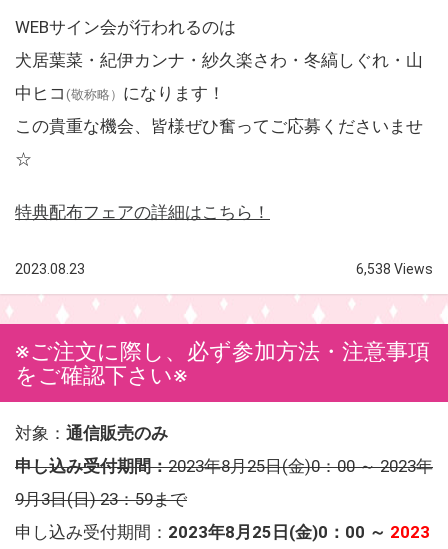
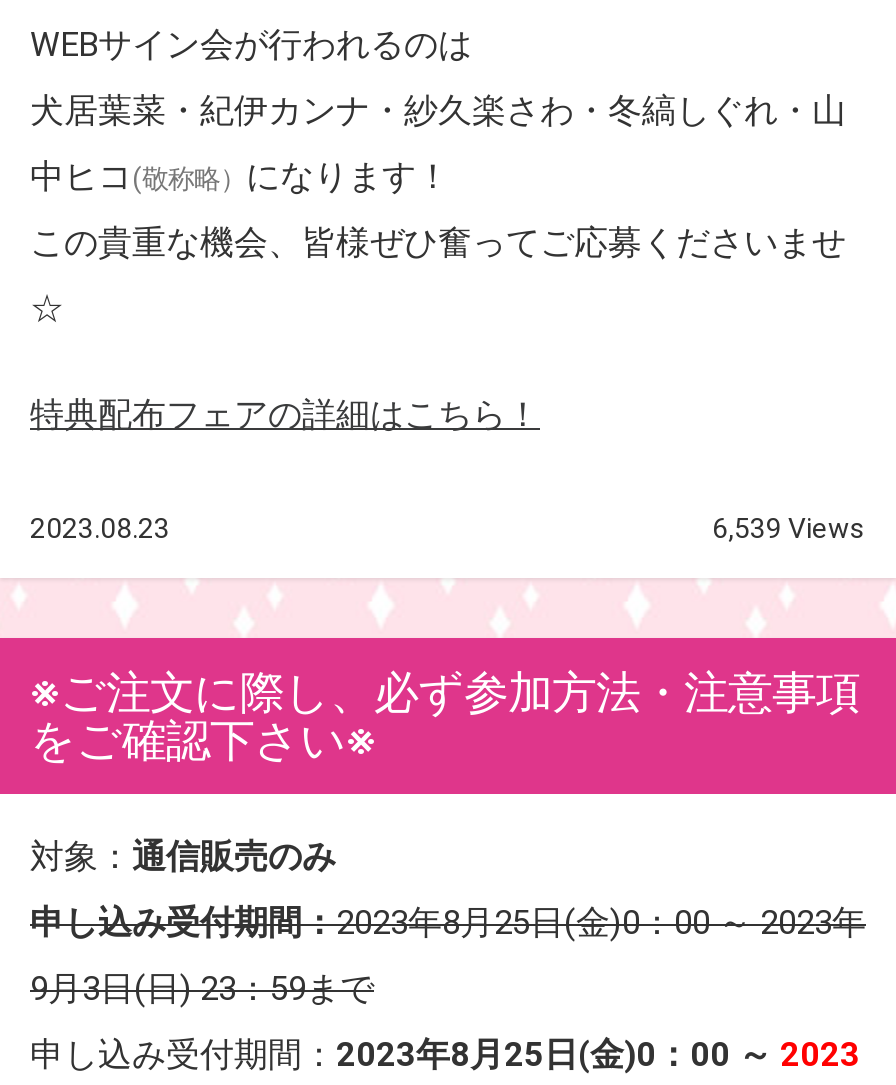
- 6,538 Views
+ 6,539 Views
